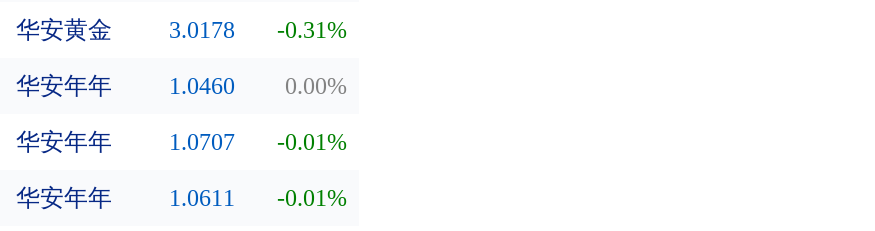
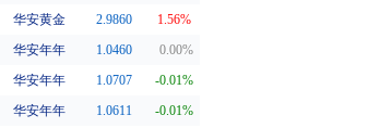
- 3.0178
+ 2.9860

- -0.31%
+ 1.56%
